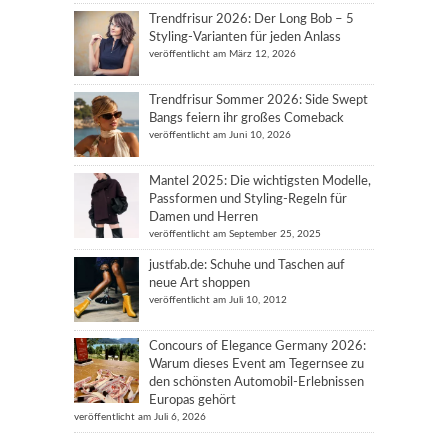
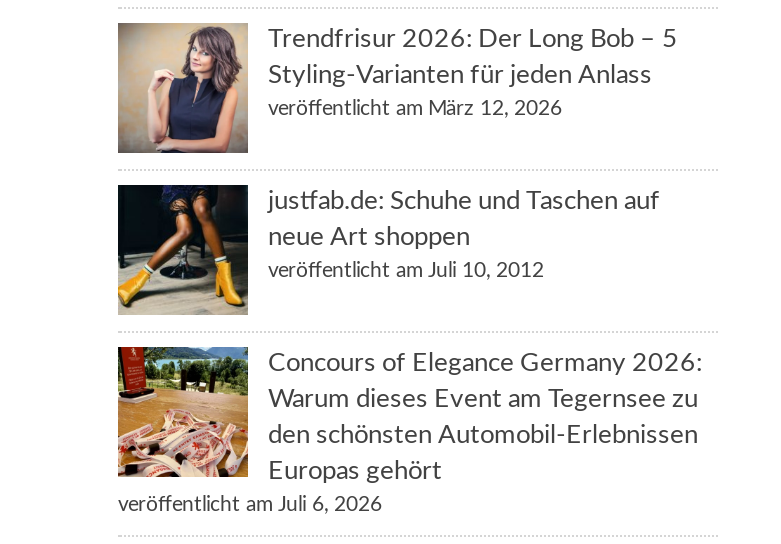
- [image]
- Trendfrisur Sommer 2026: Side Swept
- Bangs feiern ihr großes Comeback
- veröffentlicht am Juni 10, 2026

- [image]
- Mantel 2025: Die wichtigsten Modelle,
- Passformen und Styling-Regeln für
- Damen und Herren
- veröffentlicht am September 25, 2025
